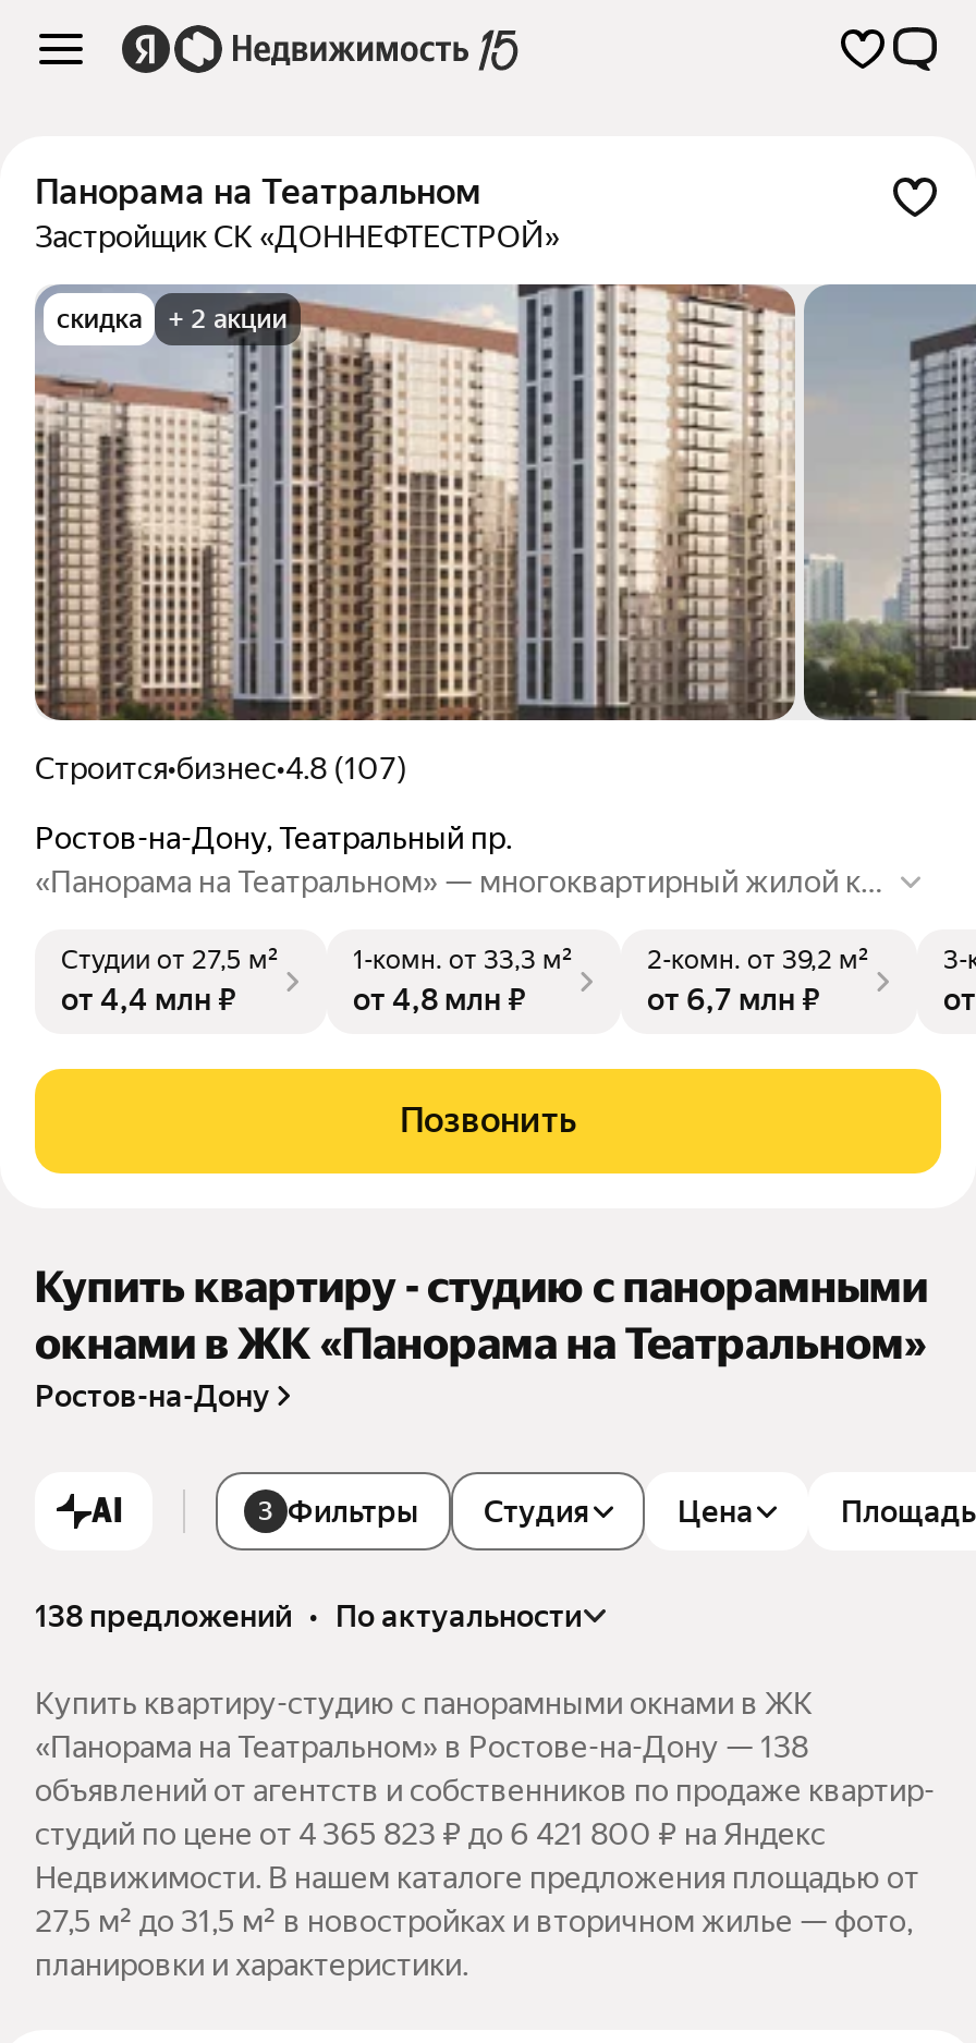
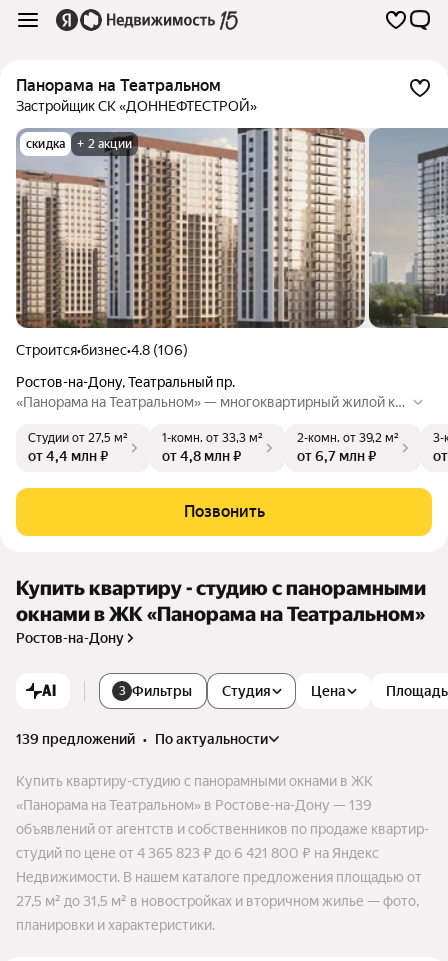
- Строится•бизнес•4.8 (107)
+ Строится•бизнес•4.8 (106)

- 138 предложений • по актуальности
+ 139 предложений • по актуальности

- «Панорама на Театральном» в Ростове-на-Дону — 138
+ «Панорама на Театральном» в Ростове-на-Дону — 139
